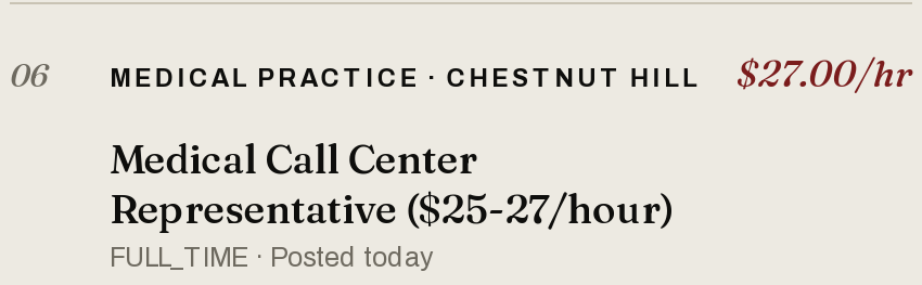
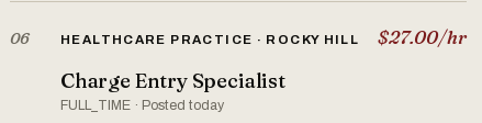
- MEDICAL PRACTICE · CHESTNUT HILL
+ HEALTHCARE PRACTICE · ROCKY HILL

- Medical Call Center
- Representative ($25-27/hour)
+ Charge Entry Specialist
